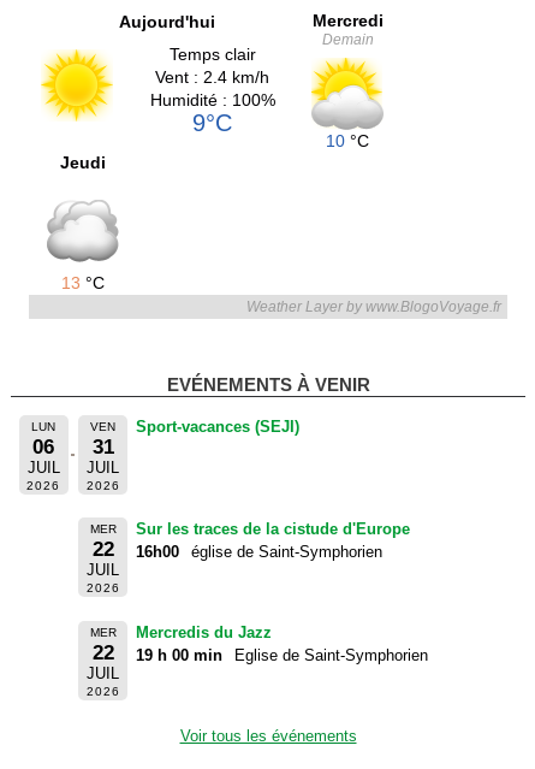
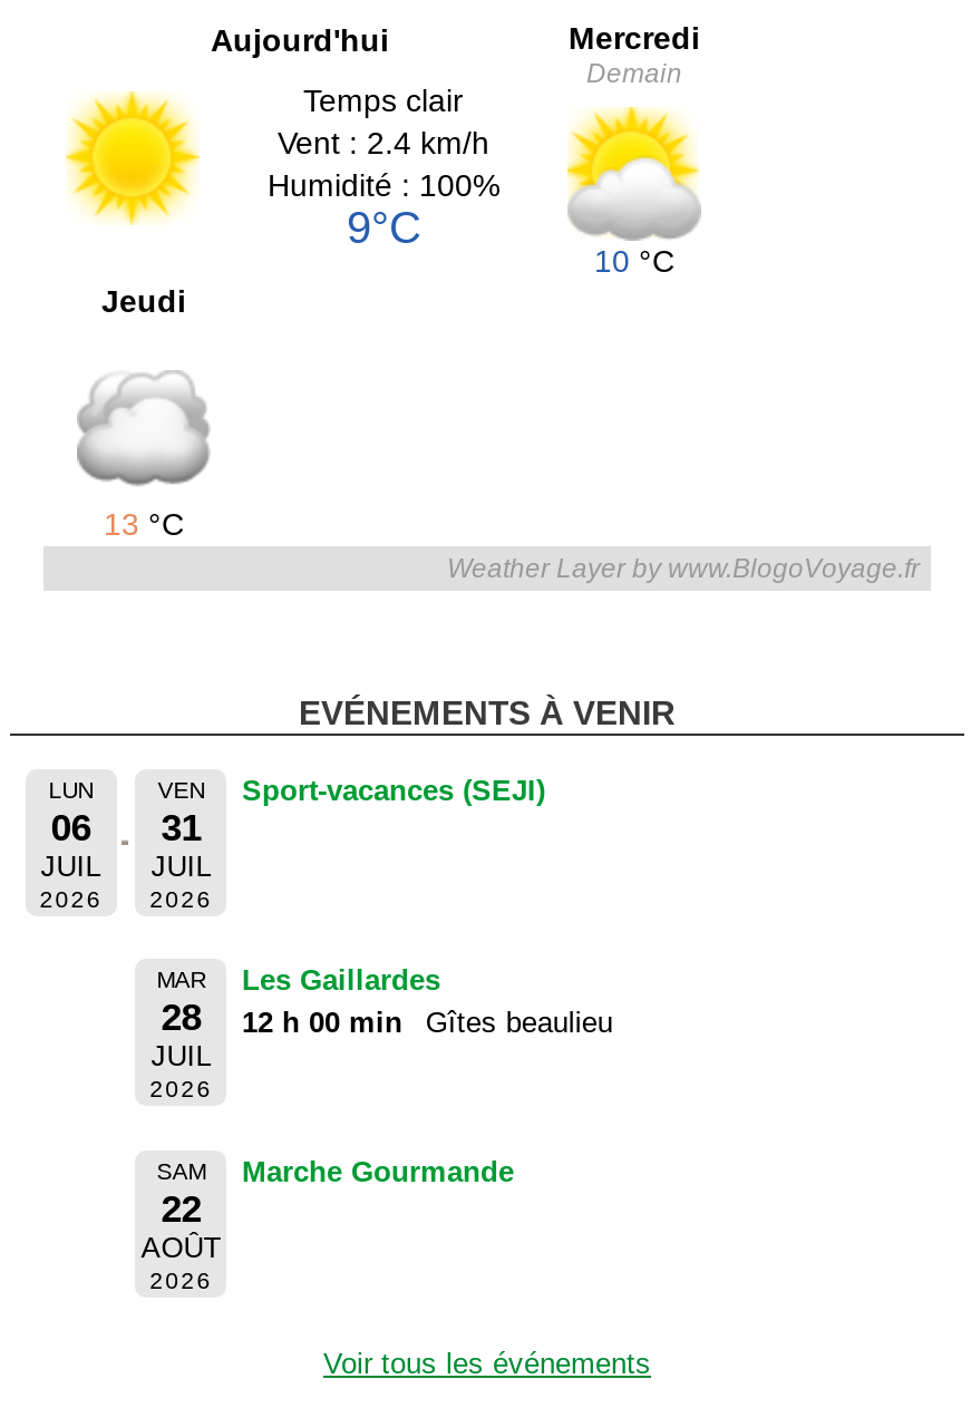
- MER
- 22
+ MAR
+ 28

- Sur les traces de la cistude d'Europe
- 16h00
- église de Saint-Symphorien
+ Les Gaillardes
+ 12 h 00 min
+ Gîtes beaulieu

- MER
+ SAM

- Mercredis du Jazz
- 19 h 00 min
- Eglise de Saint-Symphorien
+ Marche Gourmande

- JUIL
+ AOÛT
